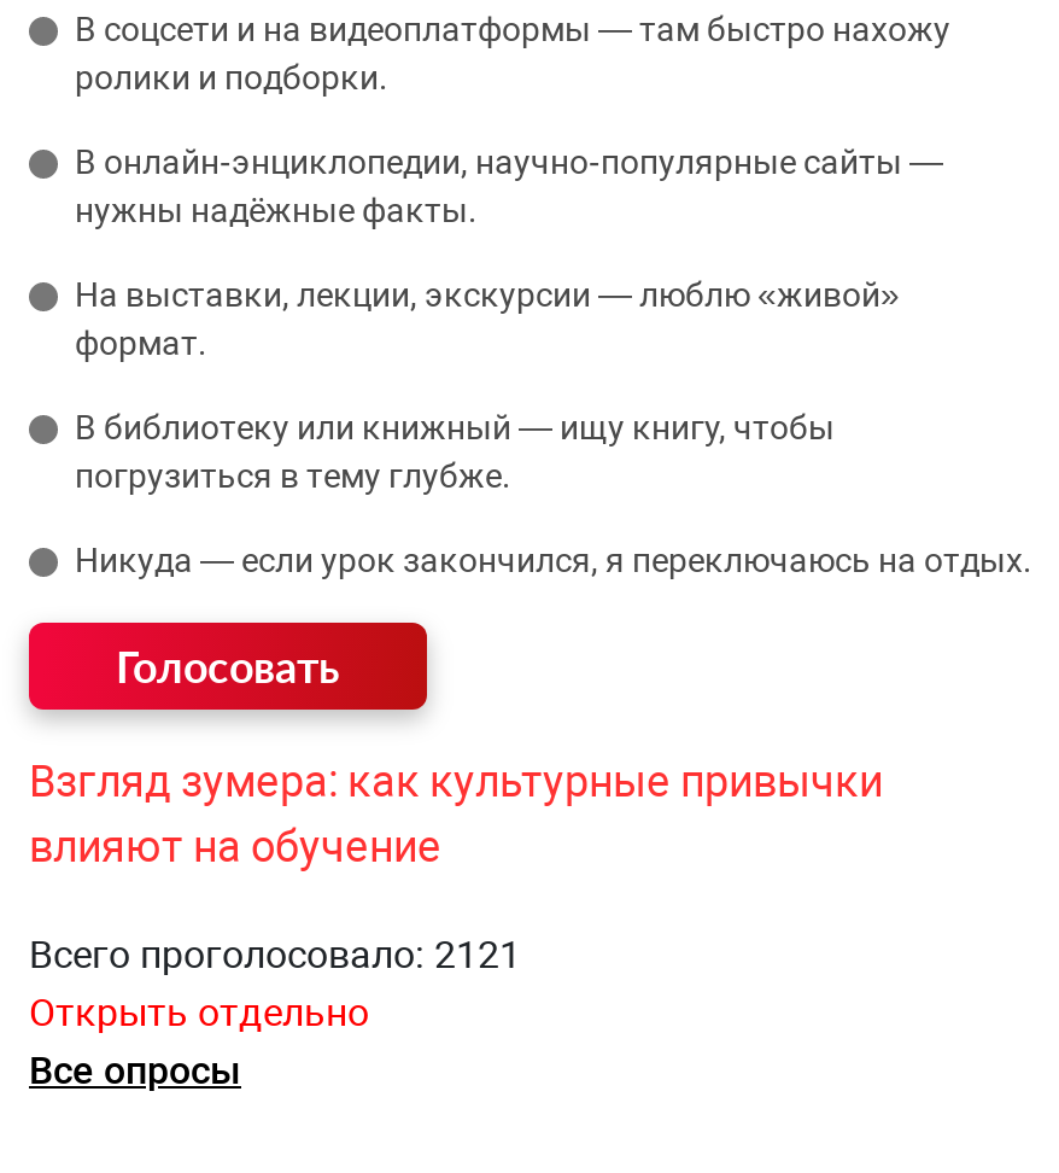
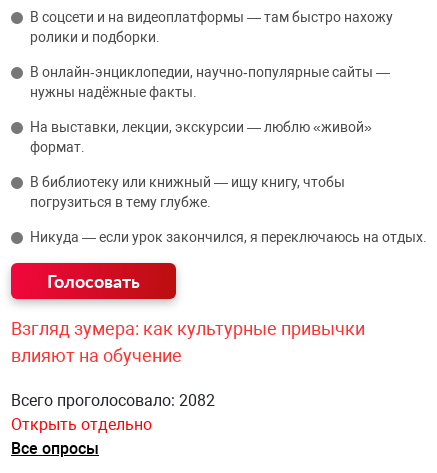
- Всего проголосовало: 2121
+ Всего проголосовало: 2082
